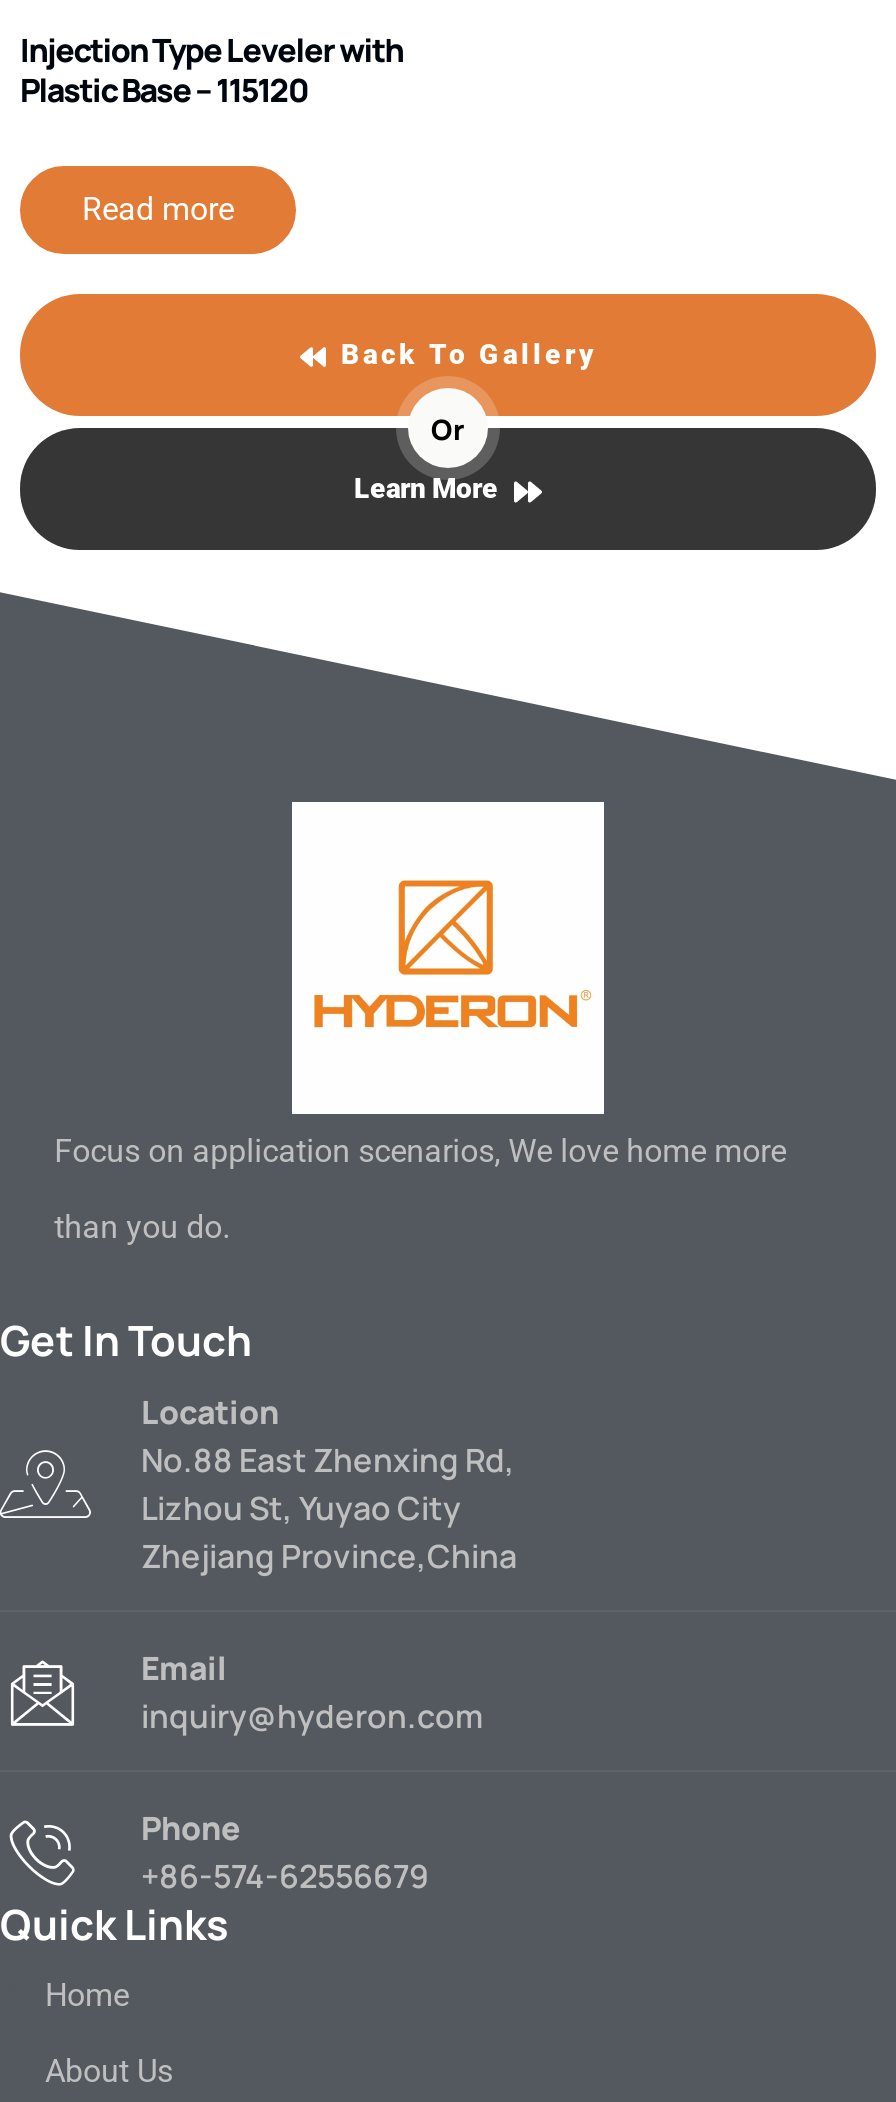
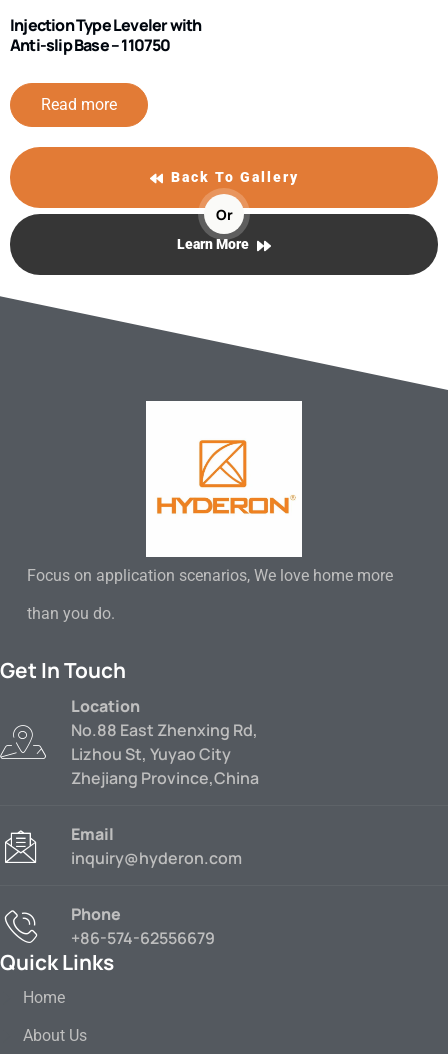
- Plastic Base – 115120
+ Anti-slip Base – 110750
